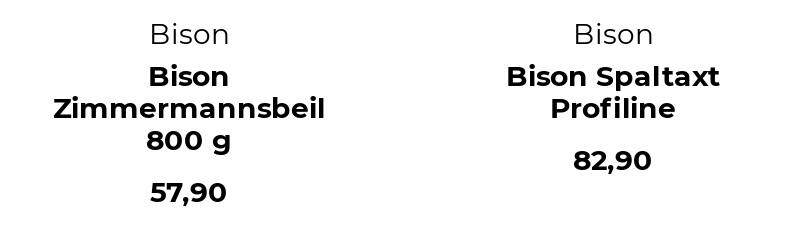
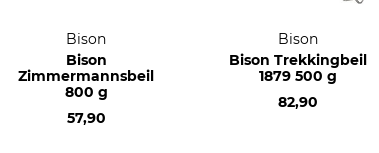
- Bison Spaltaxt
- Profiline
+ Bison Trekkingbeil
+ 1879 500 g
